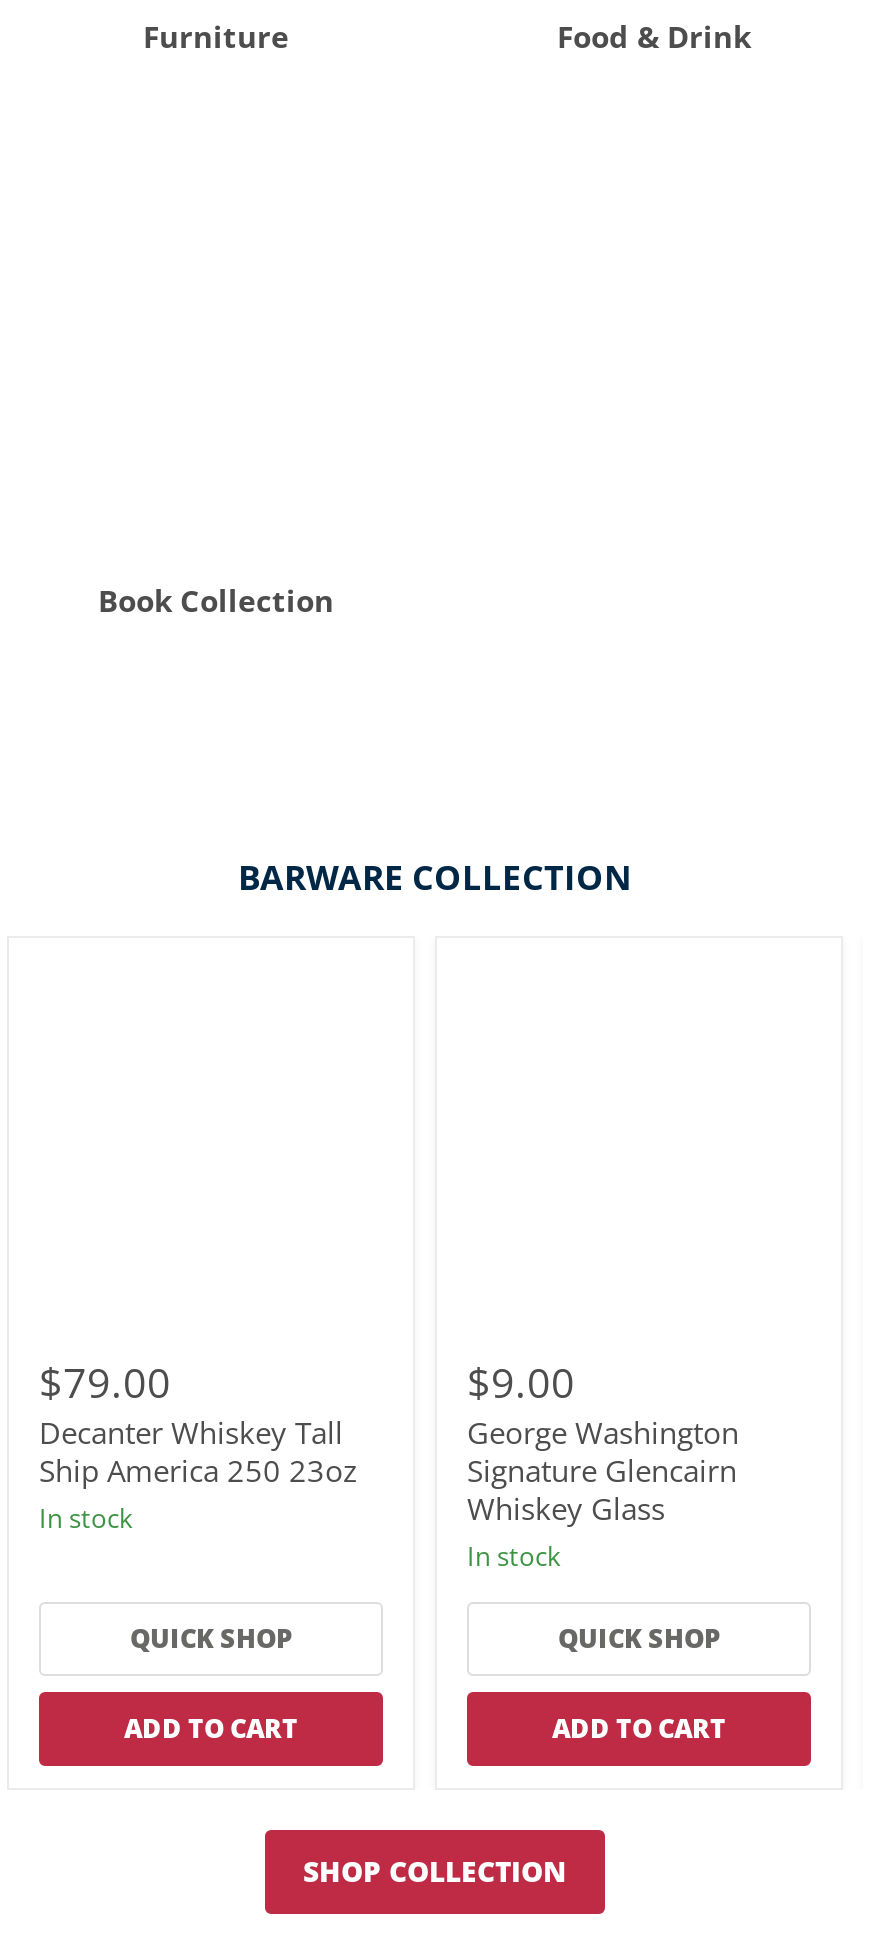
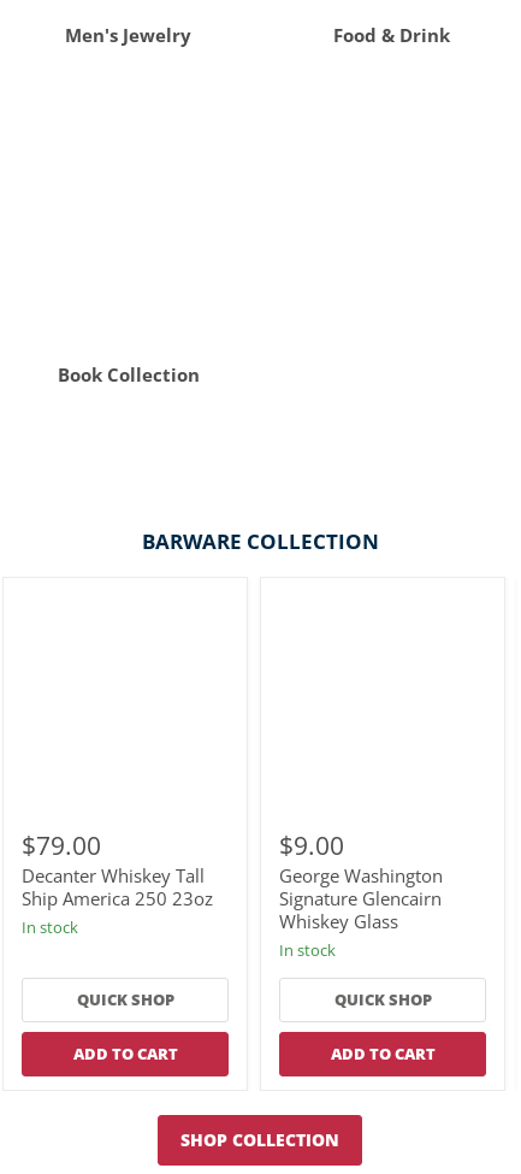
- Furniture
+ Men's Jewelry
